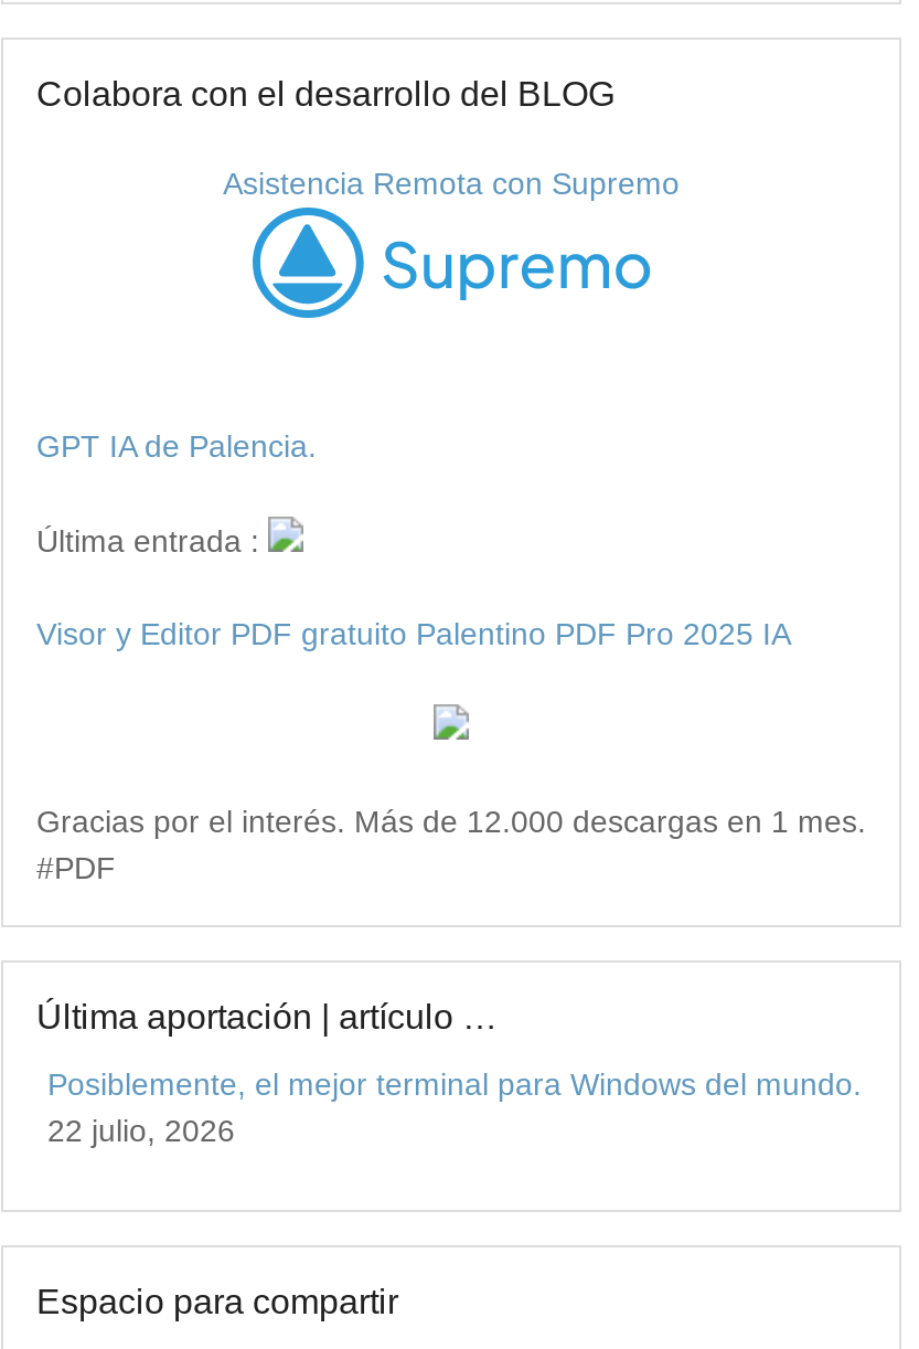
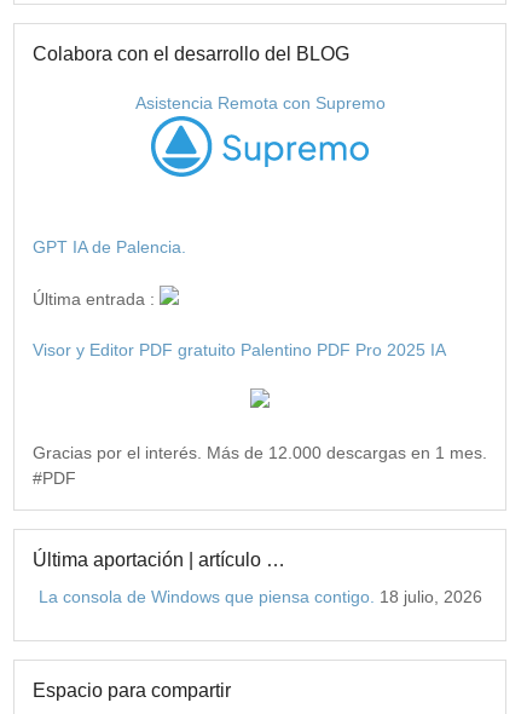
- Posiblemente, el mejor terminal para Windows del mundo.
- 22 julio, 2026
+ La consola de Windows que piensa contigo. 18 julio, 2026
